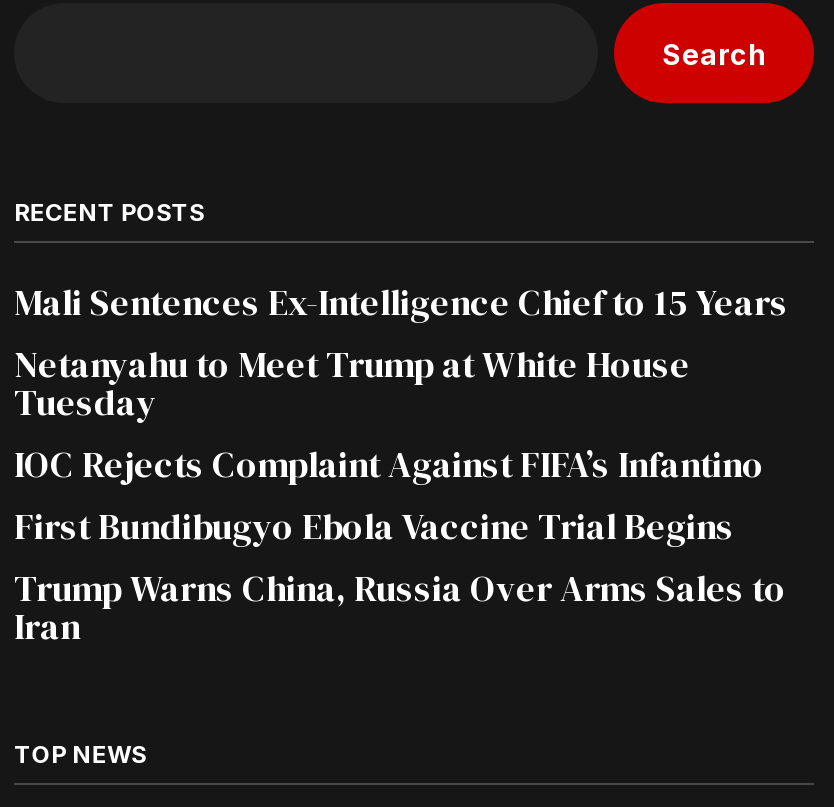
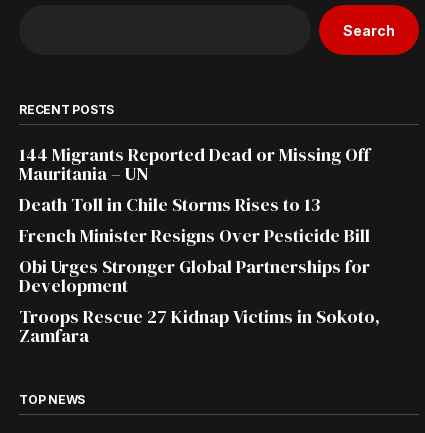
- Mali Sentences Ex-Intelligence Chief to 15 Years
- Netanyahu to Meet Trump at White House
- Tuesday
- IOC Rejects Complaint Against FIFA’s Infantino
- First Bundibugyo Ebola Vaccine Trial Begins
- Trump Warns China, Russia Over Arms Sales to
- Iran
+ 144 Migrants Reported Dead or Missing Off
+ Mauritania – UN
+ Death Toll in Chile Storms Rises to 13
+ French Minister Resigns Over Pesticide Bill
+ Obi Urges Stronger Global Partnerships for
+ Development
+ Troops Rescue 27 Kidnap Victims in Sokoto,
+ Zamfara
